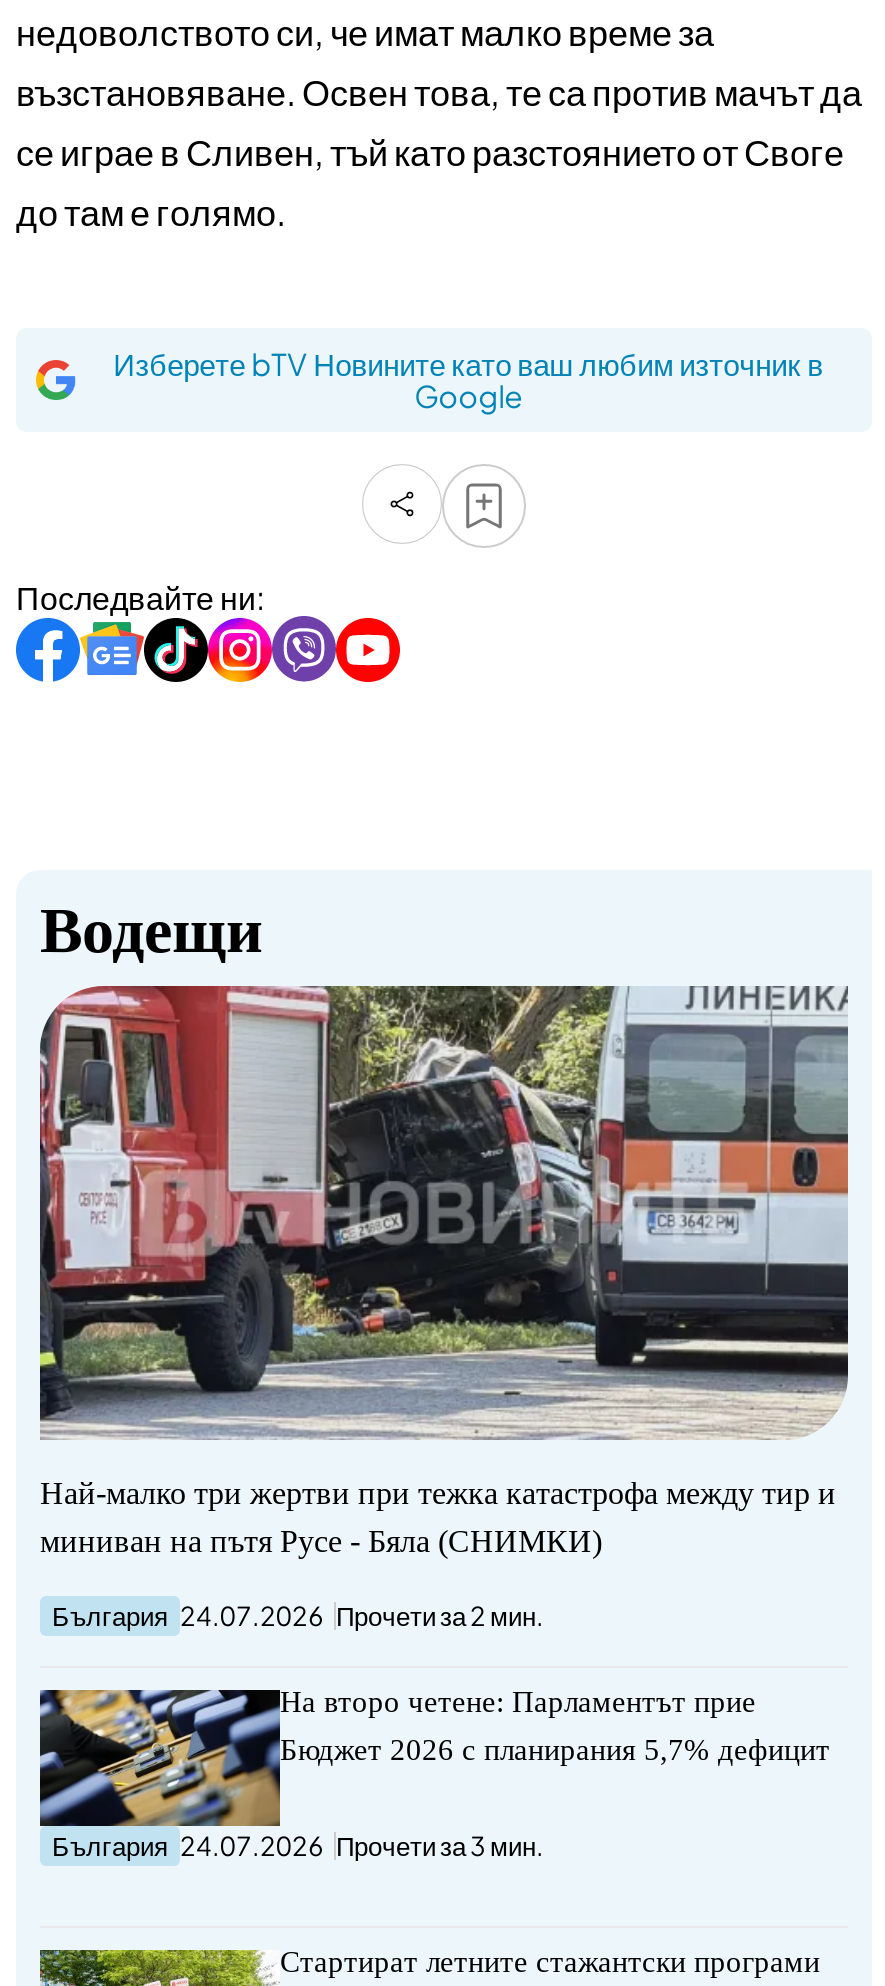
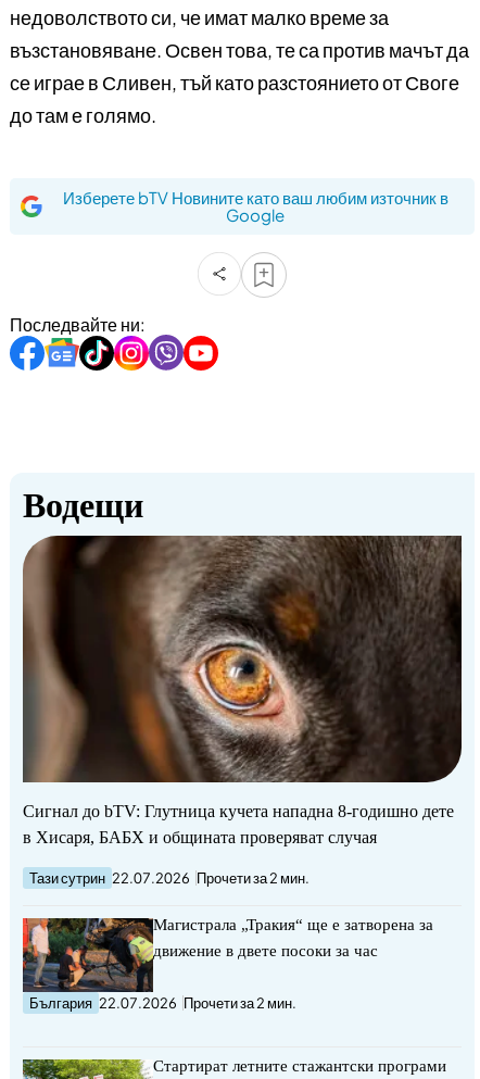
- [image]
- Най-малко три жертви при тежка катастрофа между тир и
- миниван на пътя Русе - Бяла (СНИМКИ)
+ [image]
+ Сигнал до bTV: Глутница кучета нападна 8-годишно дете
+ в Хисаря, БАБХ и общината проверяват случая

- България 24.07.2026 Прочети за 2 мин.
+ Тази сутрин 22.07.2026 Прочети за 2 мин.

- [image]
- На второ четене: Парламентът прие
+ [image]
+ Магистрала „Тракия“ ще е затворена за

- Бюджет 2026 с планирания 5,7% дефицит
+ движение в двете посоки за час

- България 24.07.2026 Прочети за 3 мин.
+ България 22.07.2026 Прочети за 2 мин.
